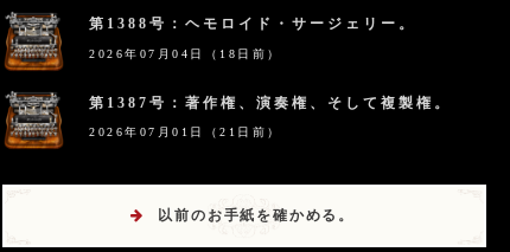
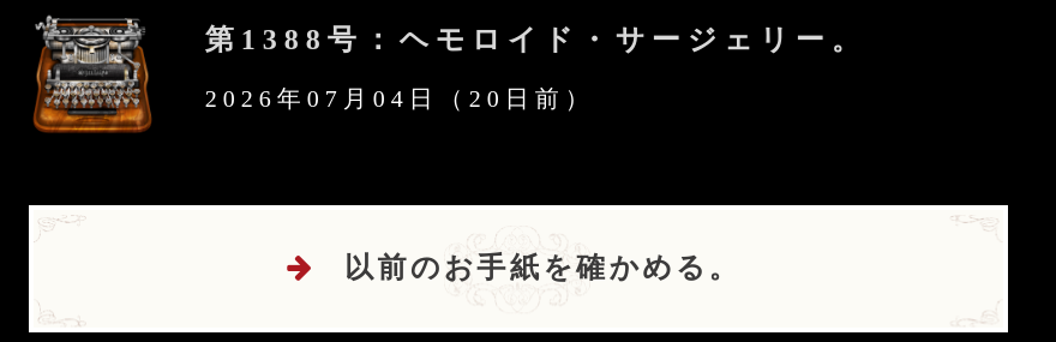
- 2026年07月04日（18日前）
- 第1387号：著作権、演奏権、そして複製権。
- 2026年07月01日（21日前）
+ 2026年07月04日（20日前）
